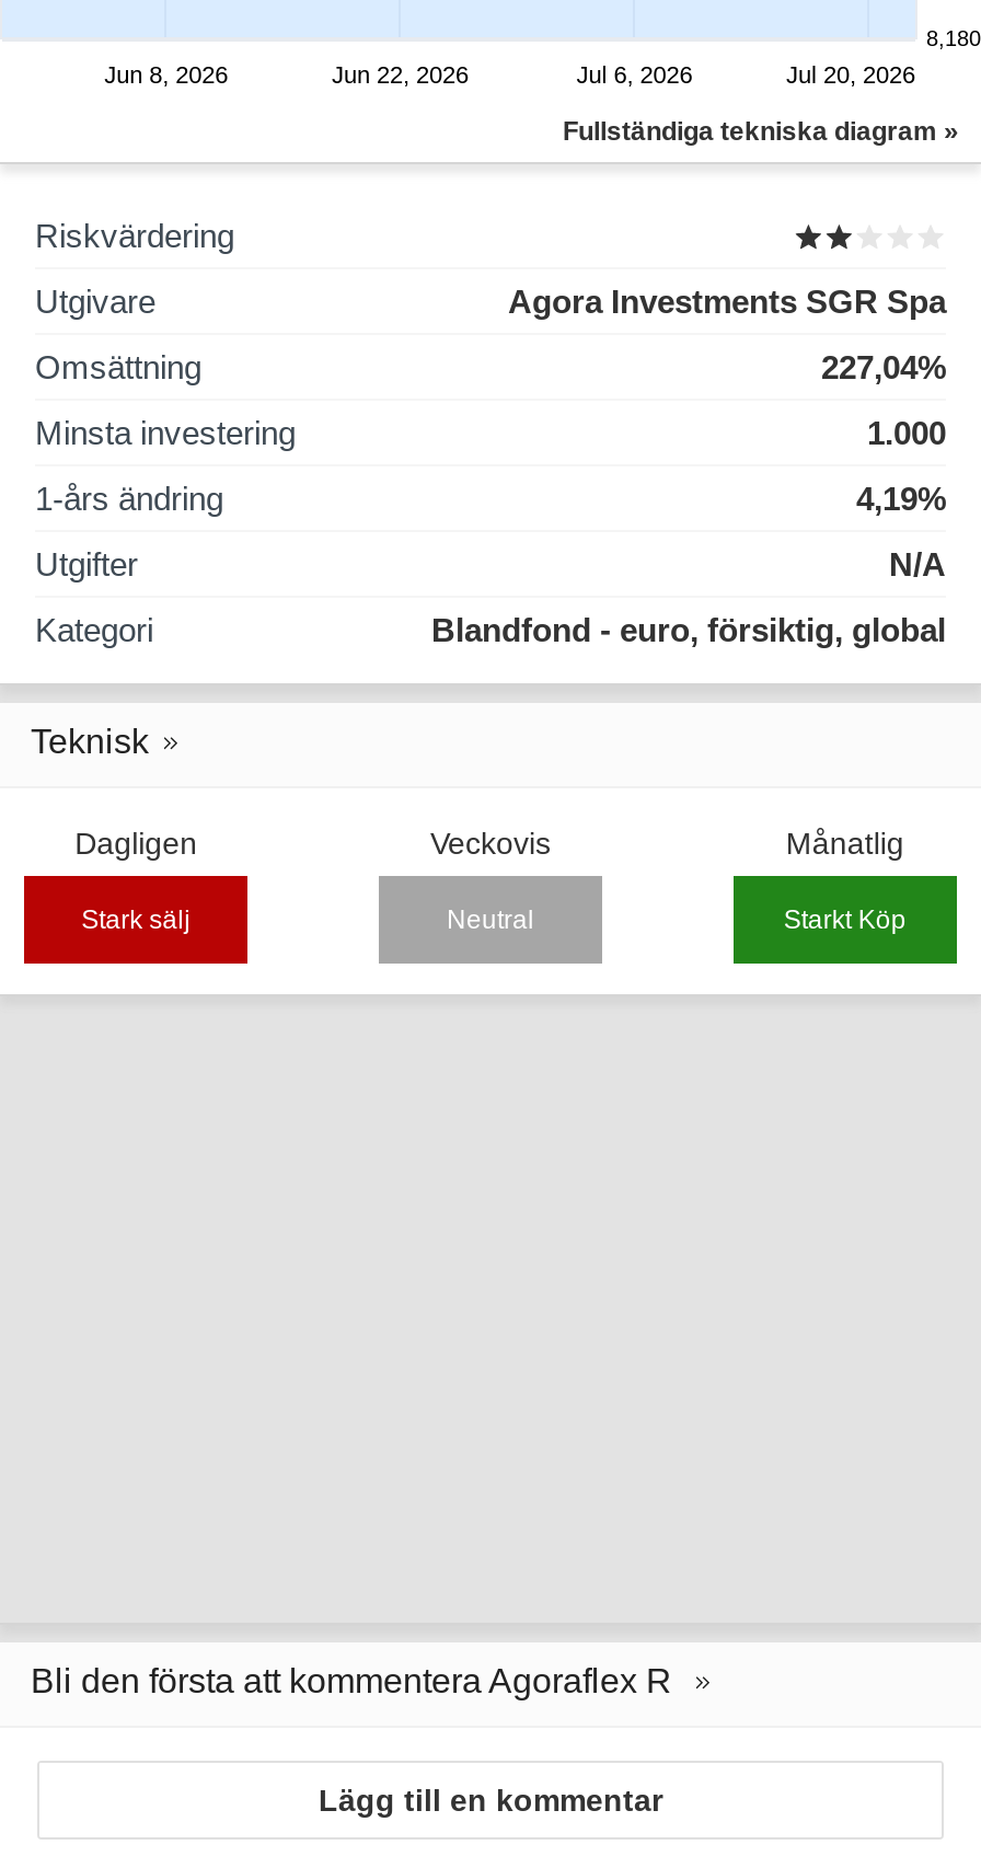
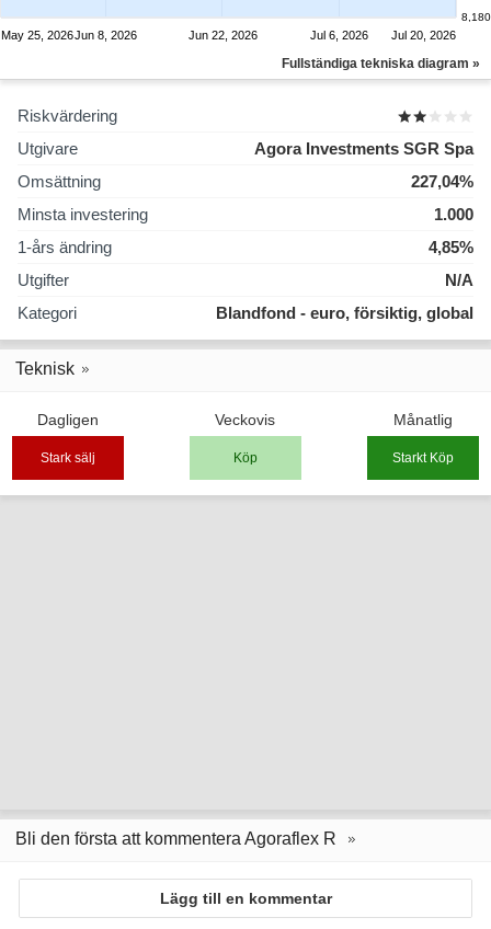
- Jun 8, 2026
+ May 25, 2026 Jun 8, 2026

- 4,19%
+ 4,85%

- Neutral
+ Köp
